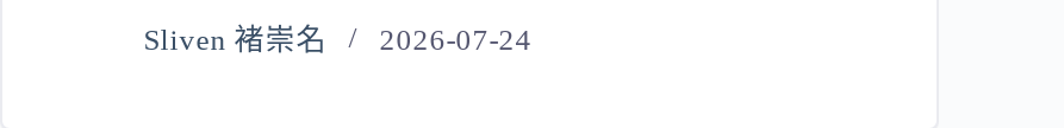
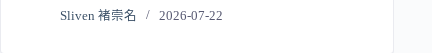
- Sliven 褚崇名 2026-07-24
+ Sliven 褚崇名 2026-07-22
